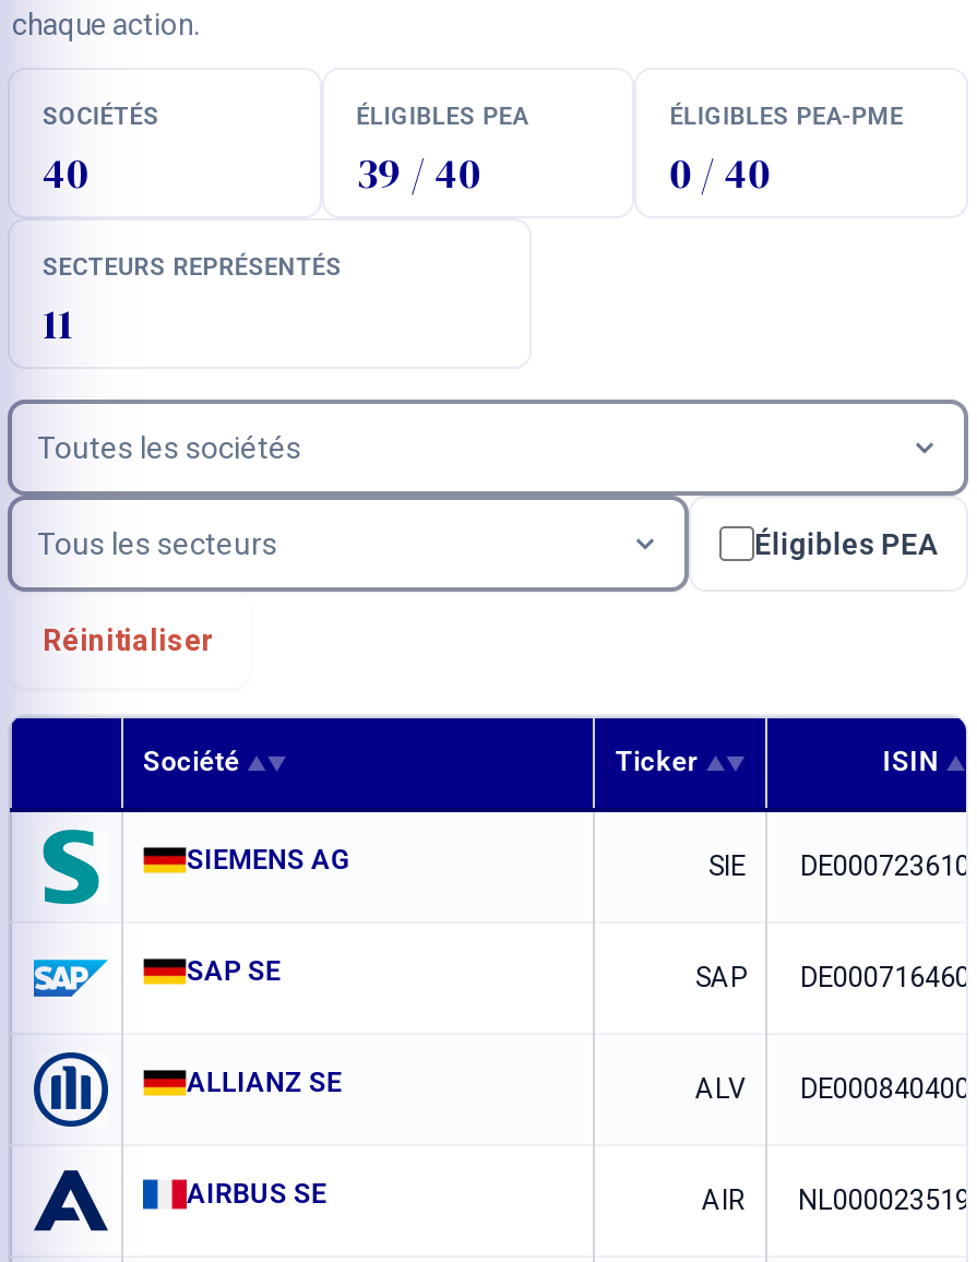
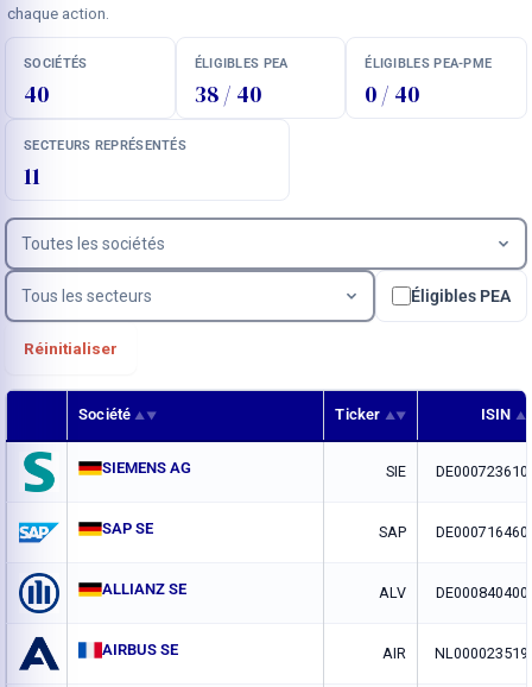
- 39 / 40
+ 38 / 40
